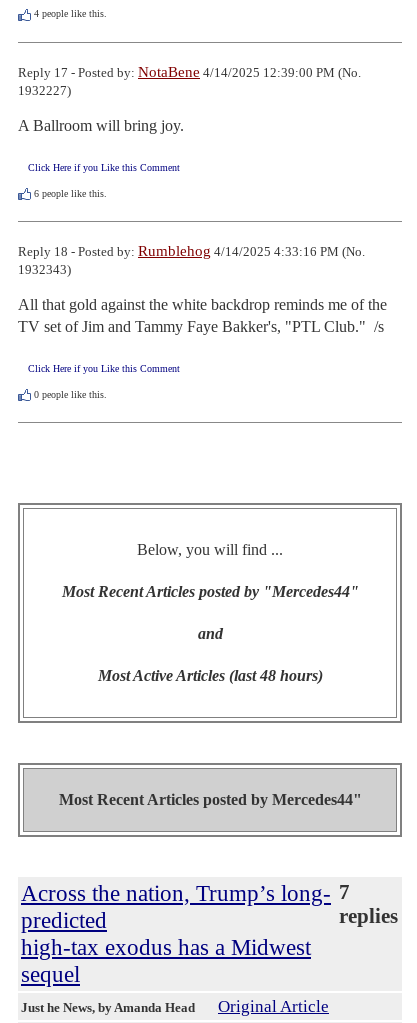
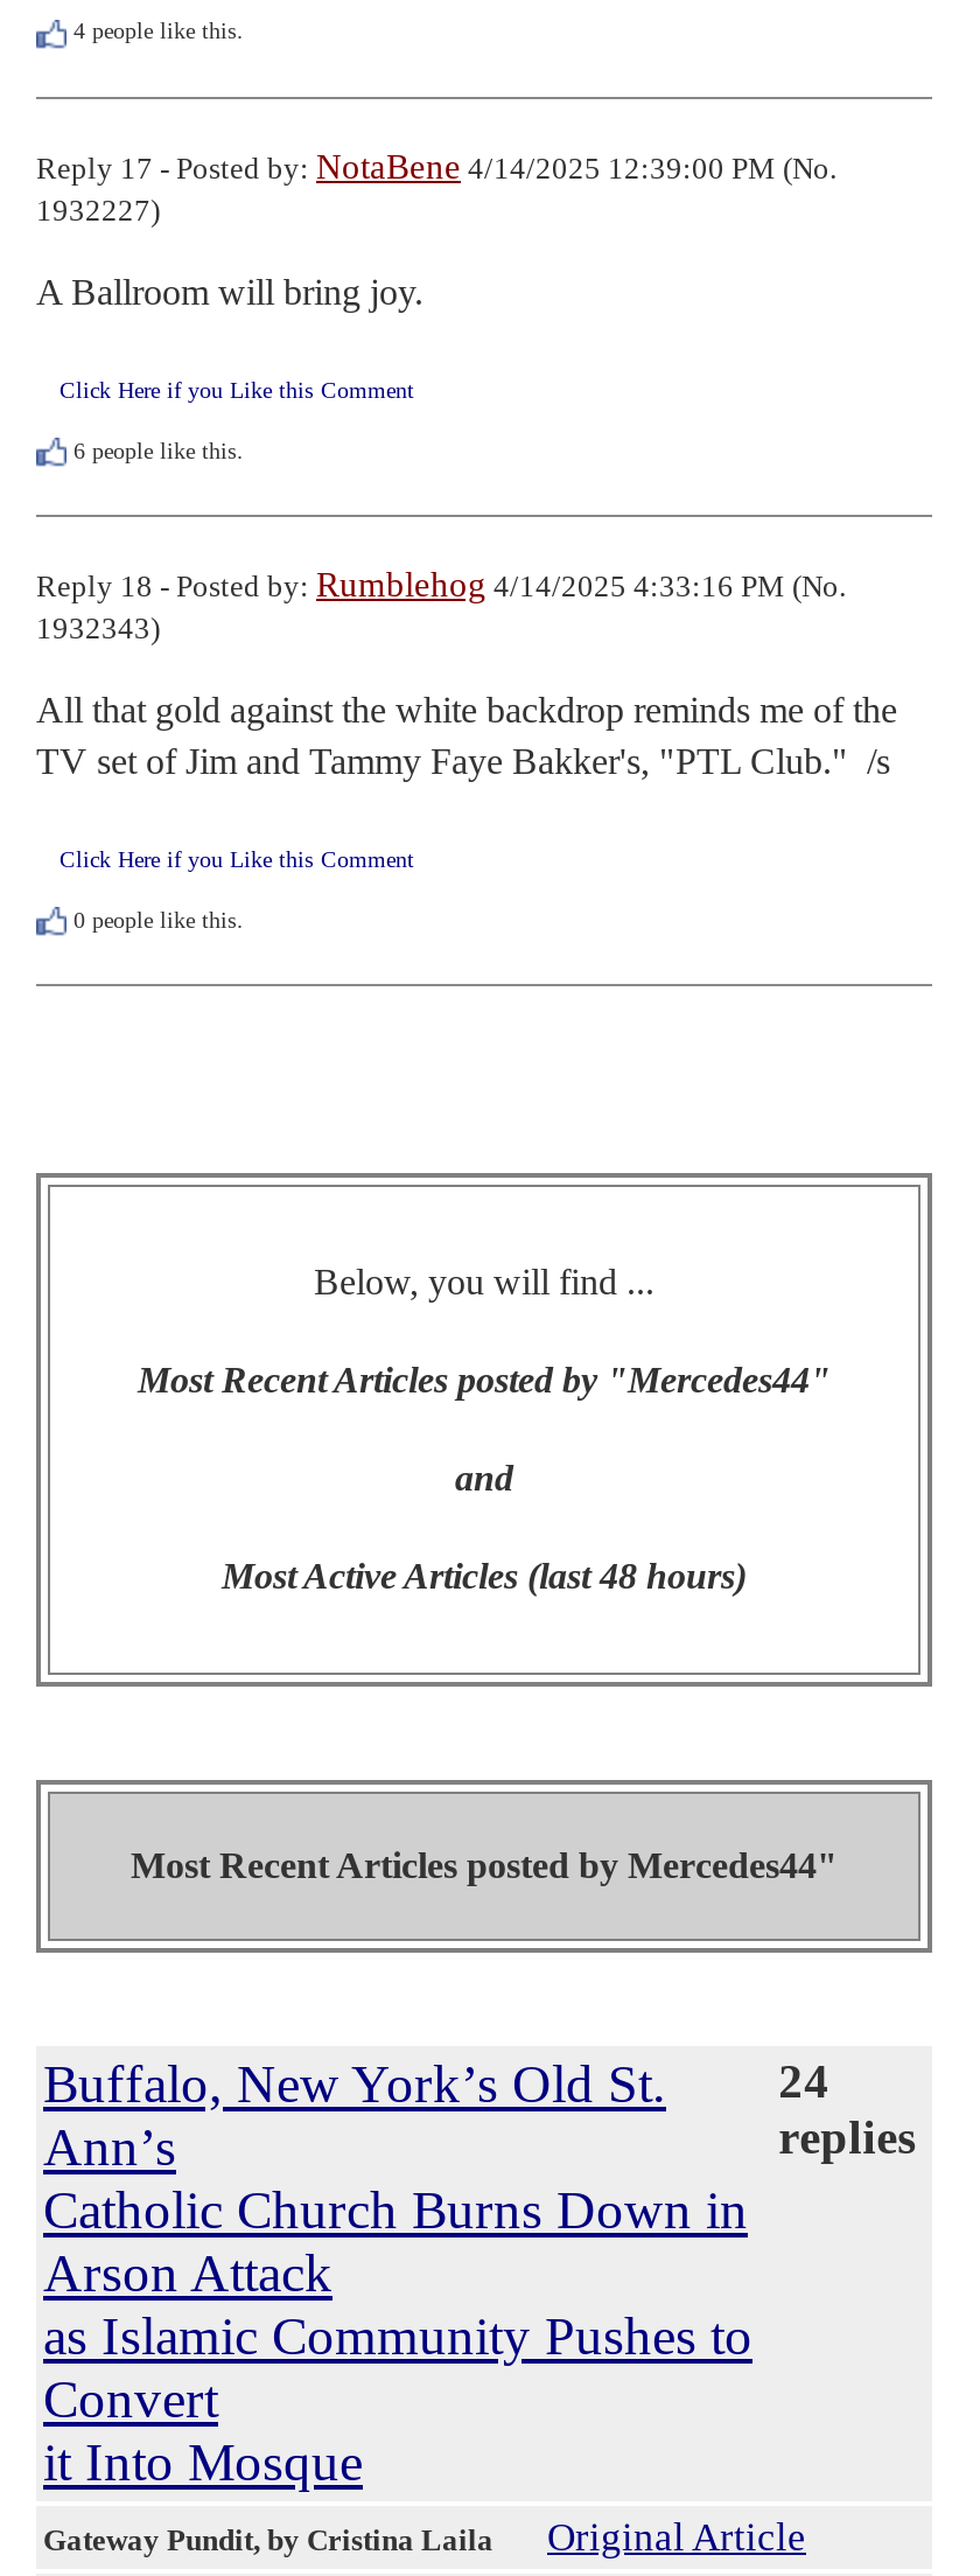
- Across the nation, Trump’s long-
- predicted
- high-tax exodus has a Midwest
- sequel
+ Buffalo, New York’s Old St.
+ Ann’s
+ Catholic Church Burns Down in
+ Arson Attack
+ as Islamic Community Pushes to
+ Convert
+ it Into Mosque

- 7
+ 24

- Just he News, by Amanda Head
+ Gateway Pundit, by Cristina Laila
